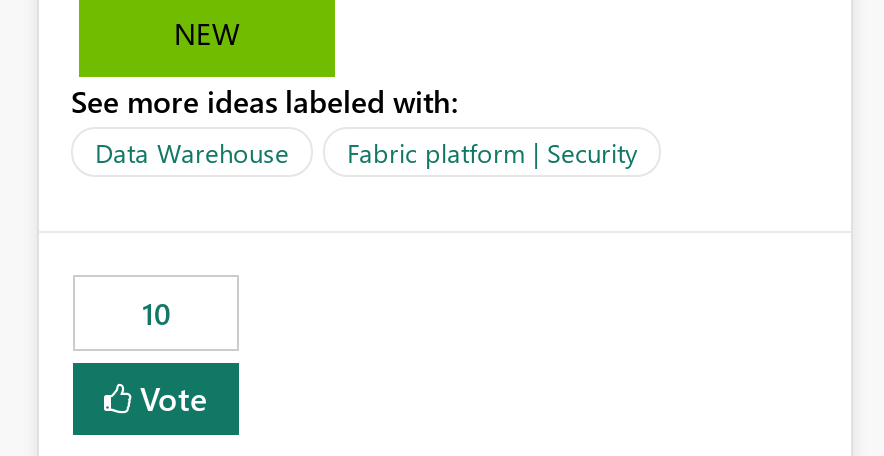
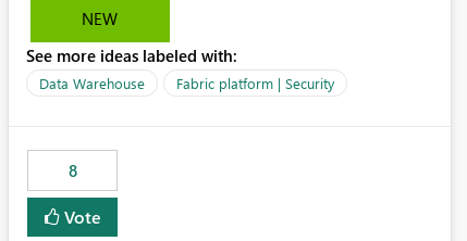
- 10
+ 8
